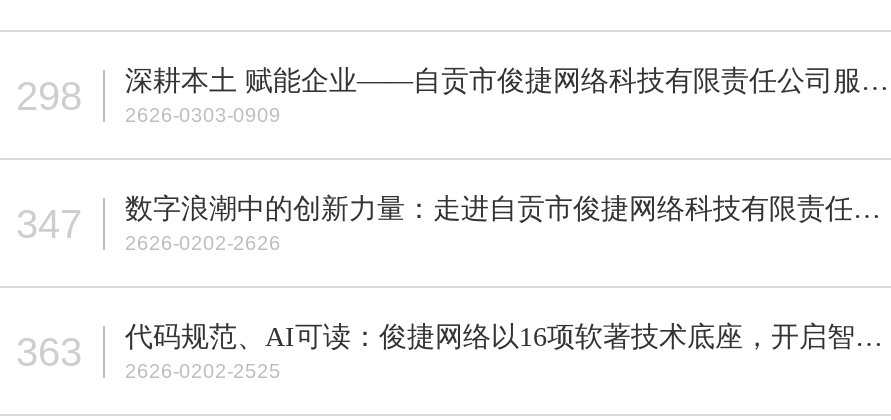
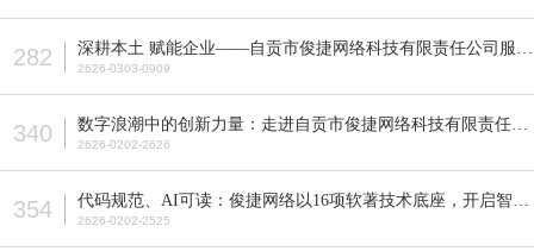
- 298 2626-0303-0909
+ 282 2626-0303-0909

- 347 2626-0202-2626
+ 340 2626-0202-2626

- 363 2626-0202-2525
+ 354 2626-0202-2525
